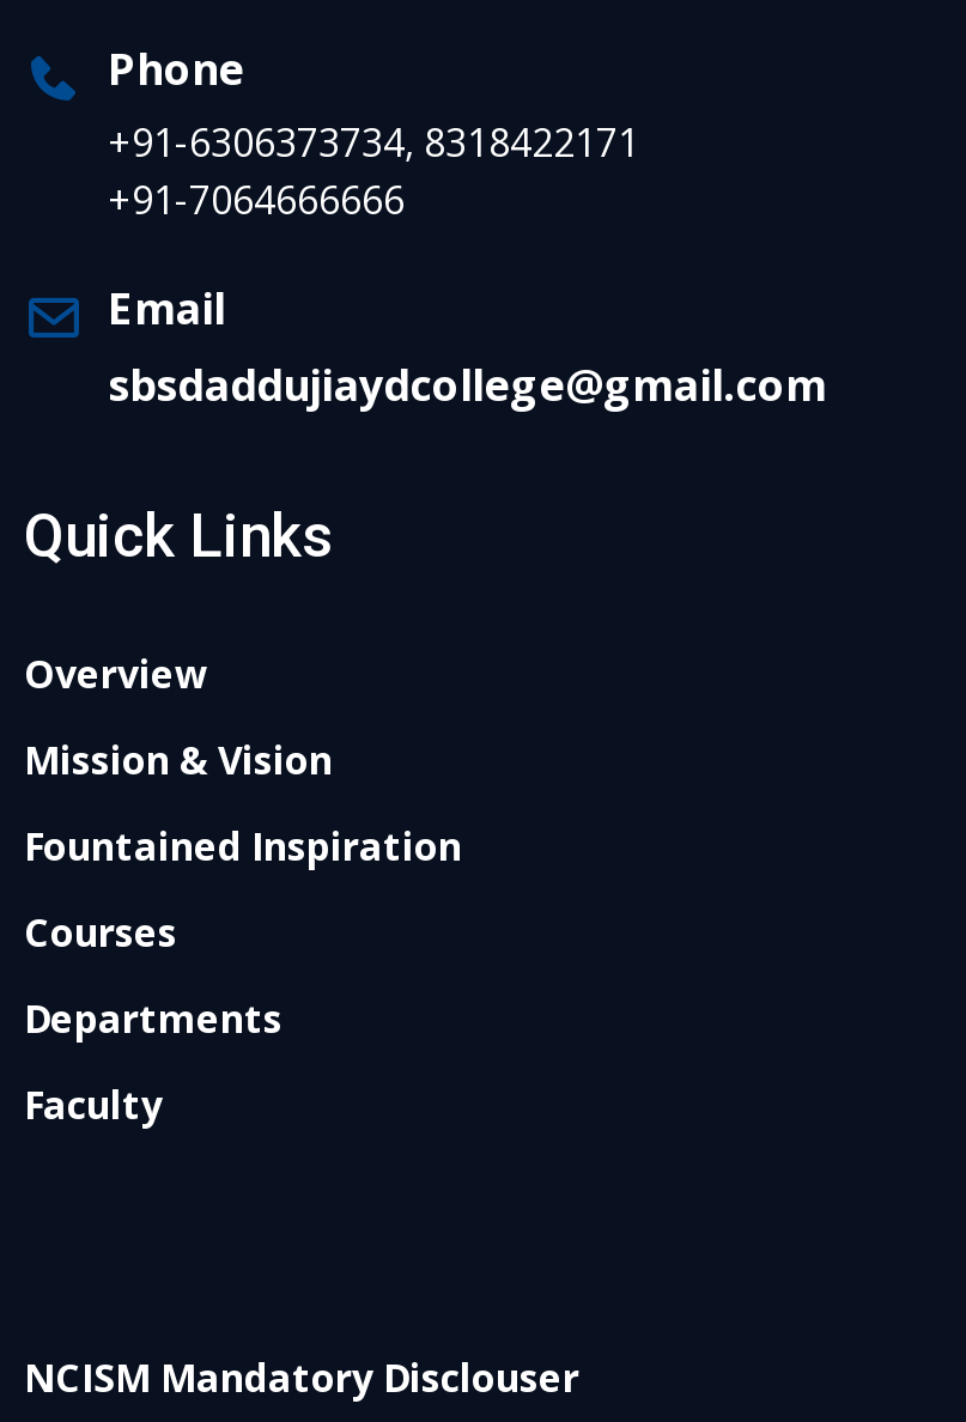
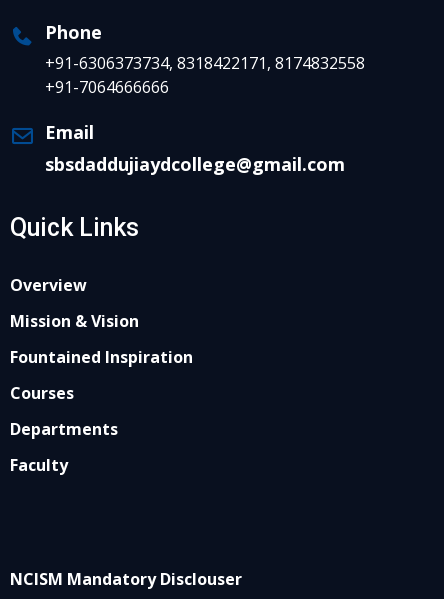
- +91-6306373734, 8318422171
+ +91-6306373734, 8318422171, 8174832558
